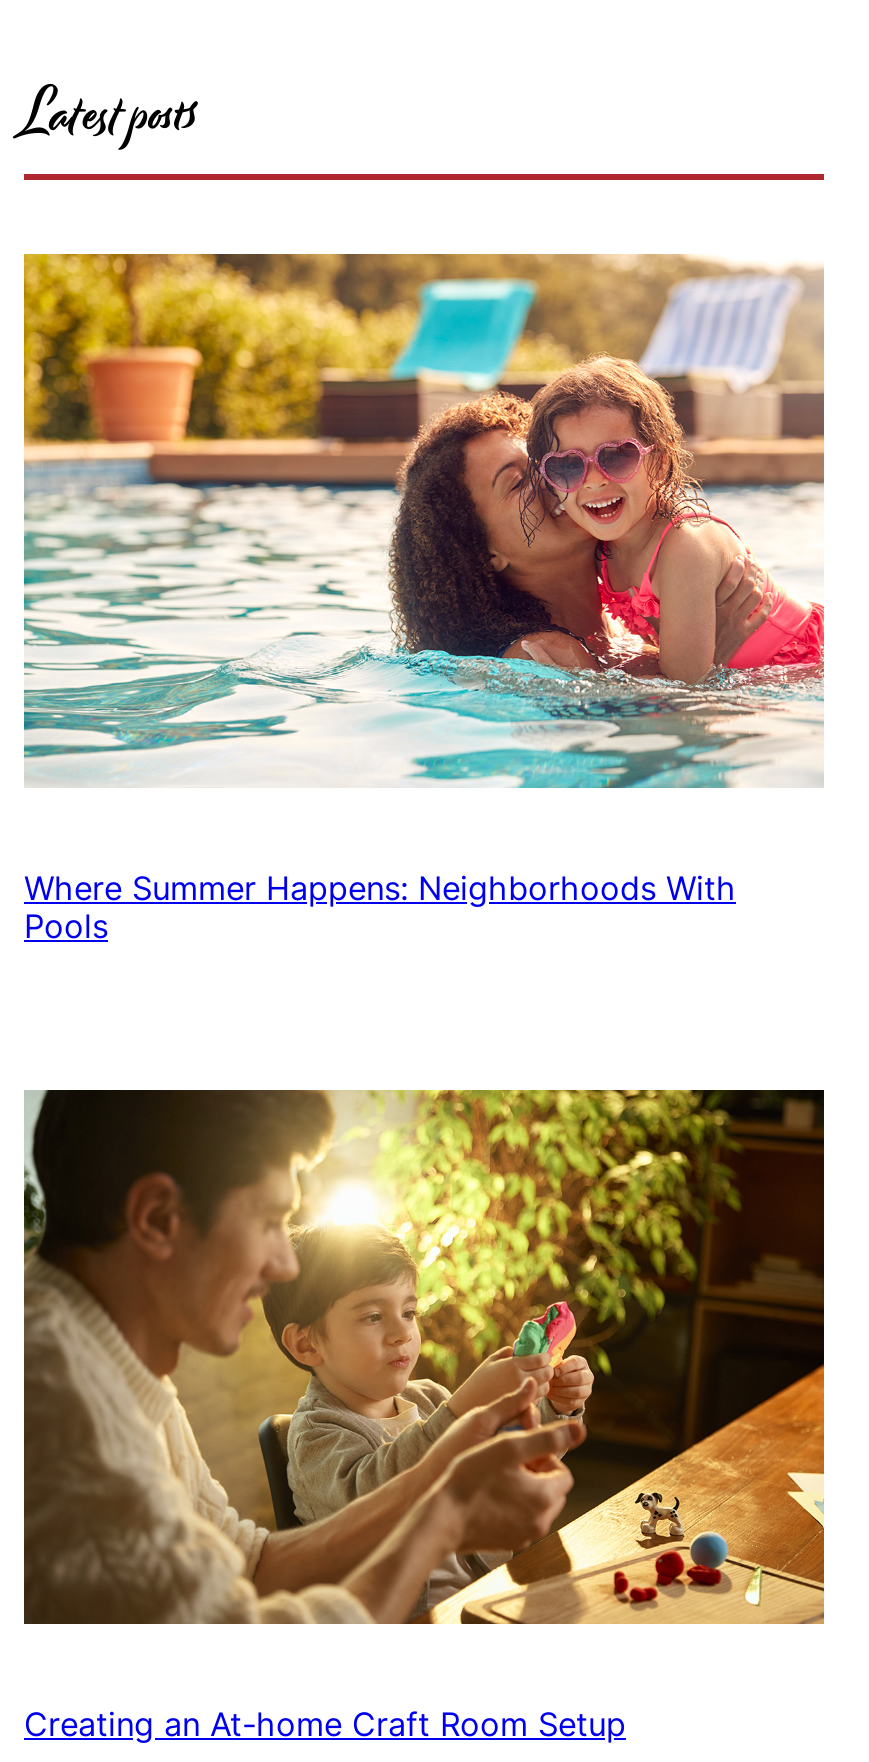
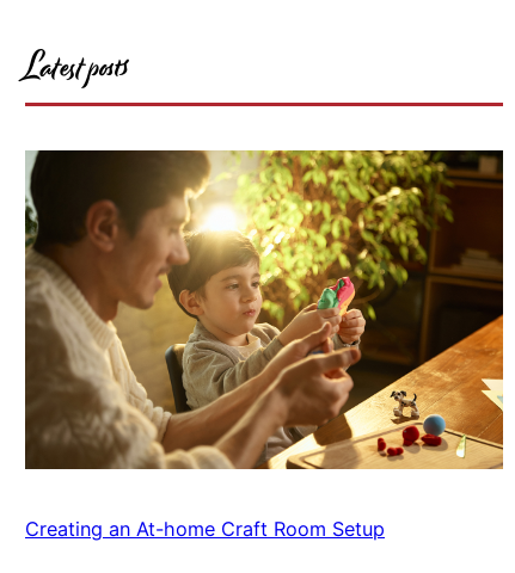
- [image]
- Where Summer Happens: Neighborhoods With
- Pools
